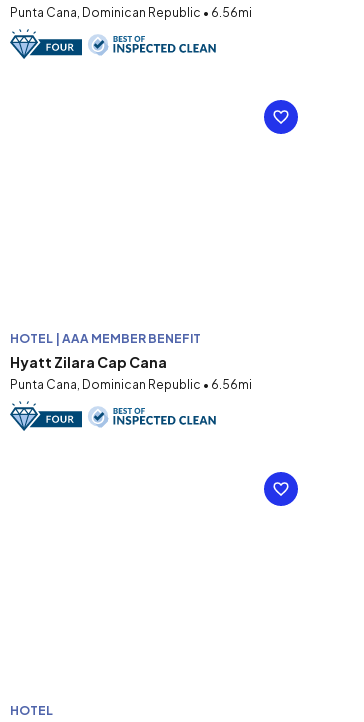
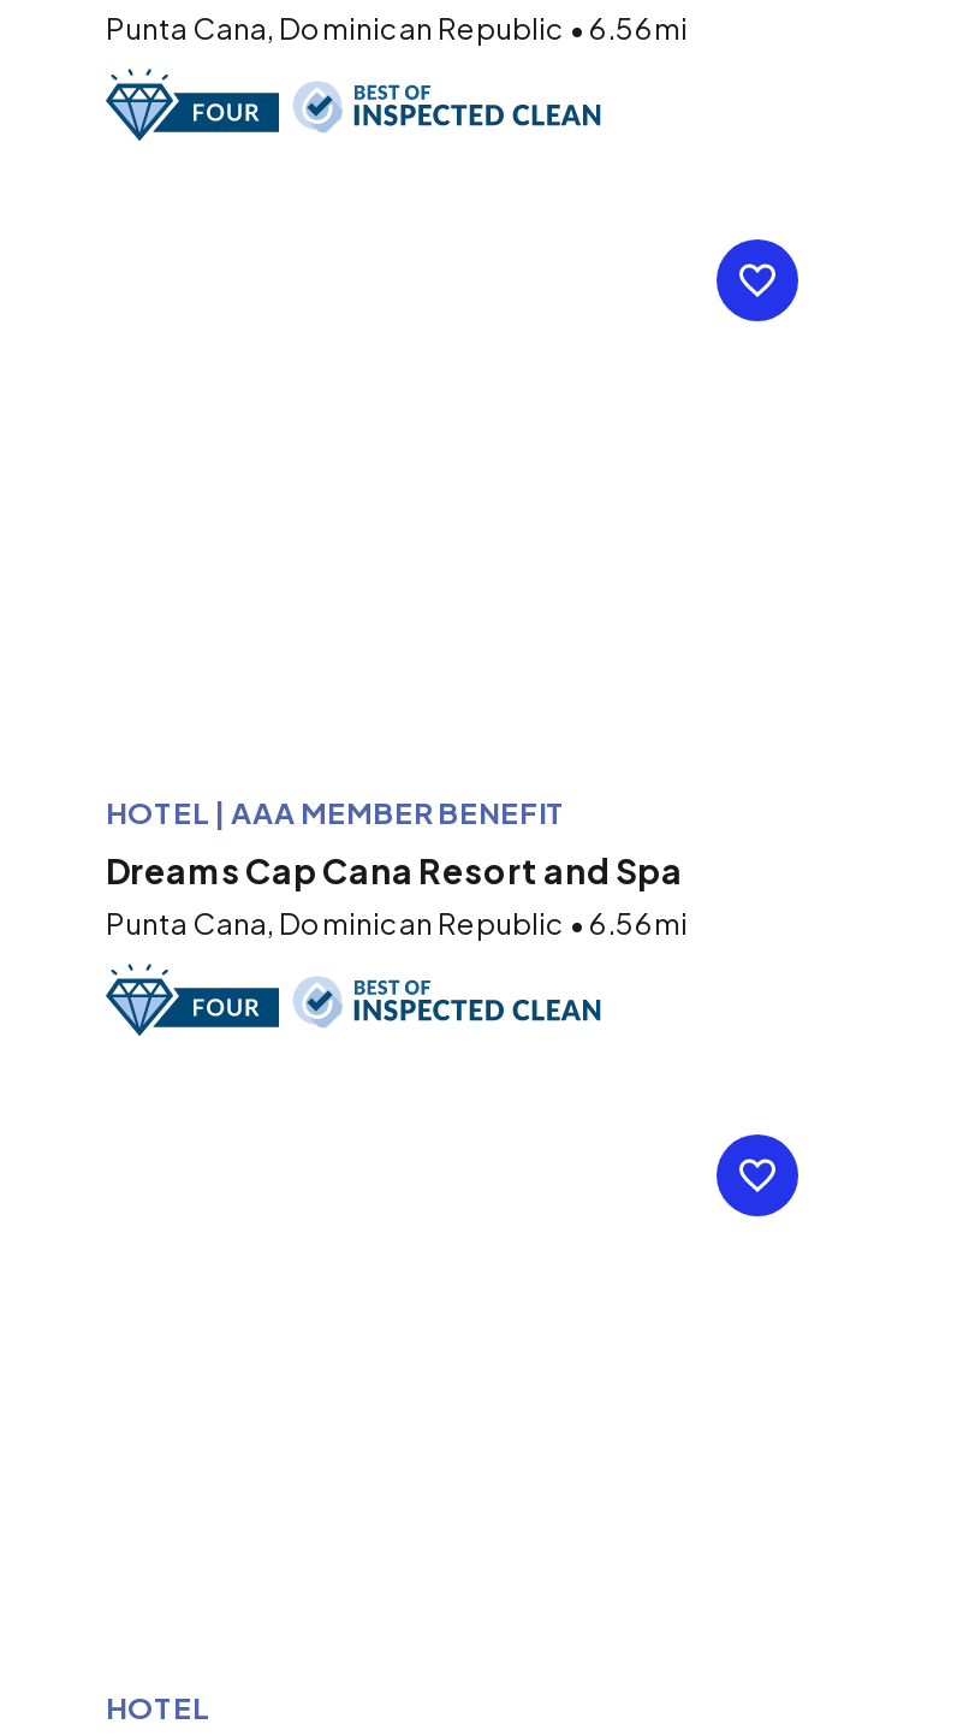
- Hyatt Zilara Cap Cana
+ Dreams Cap Cana Resort and Spa
